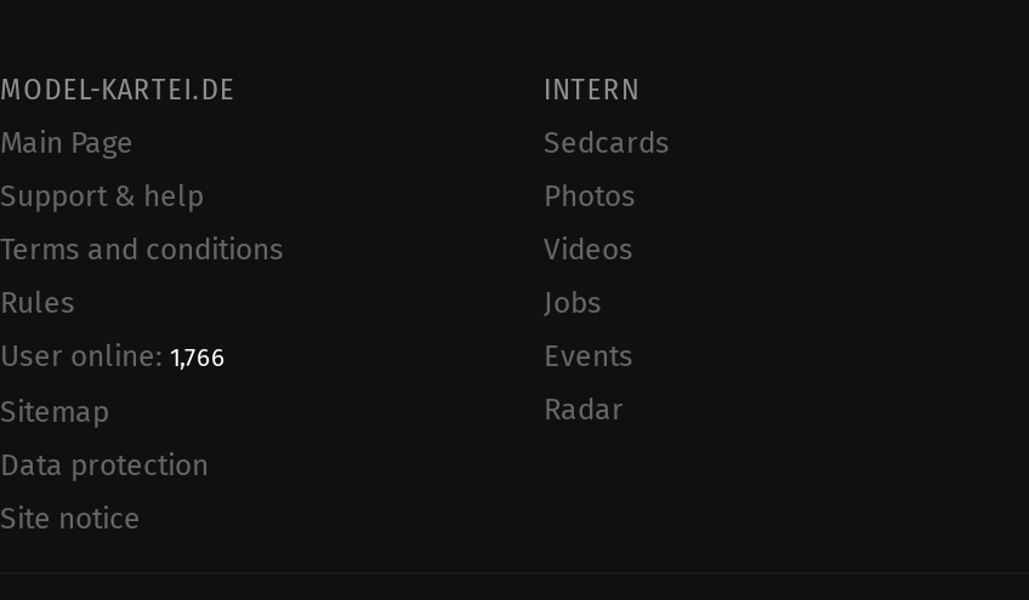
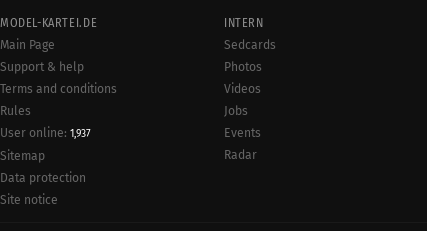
- User online: 1,766
+ User online: 1,937
